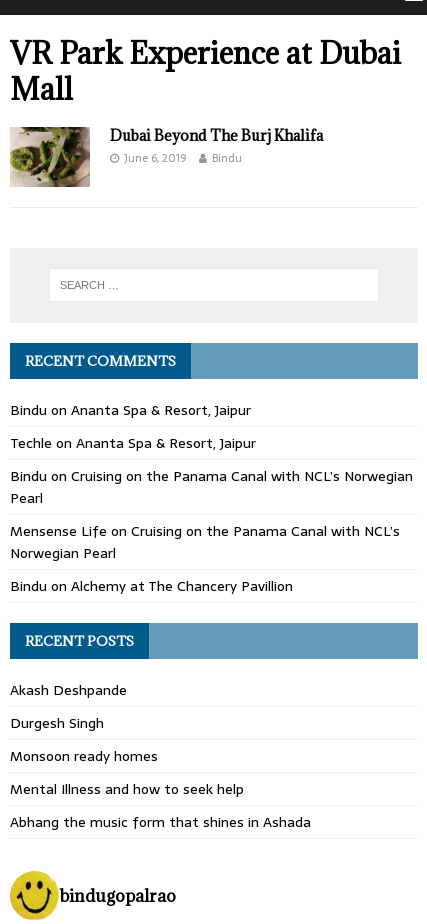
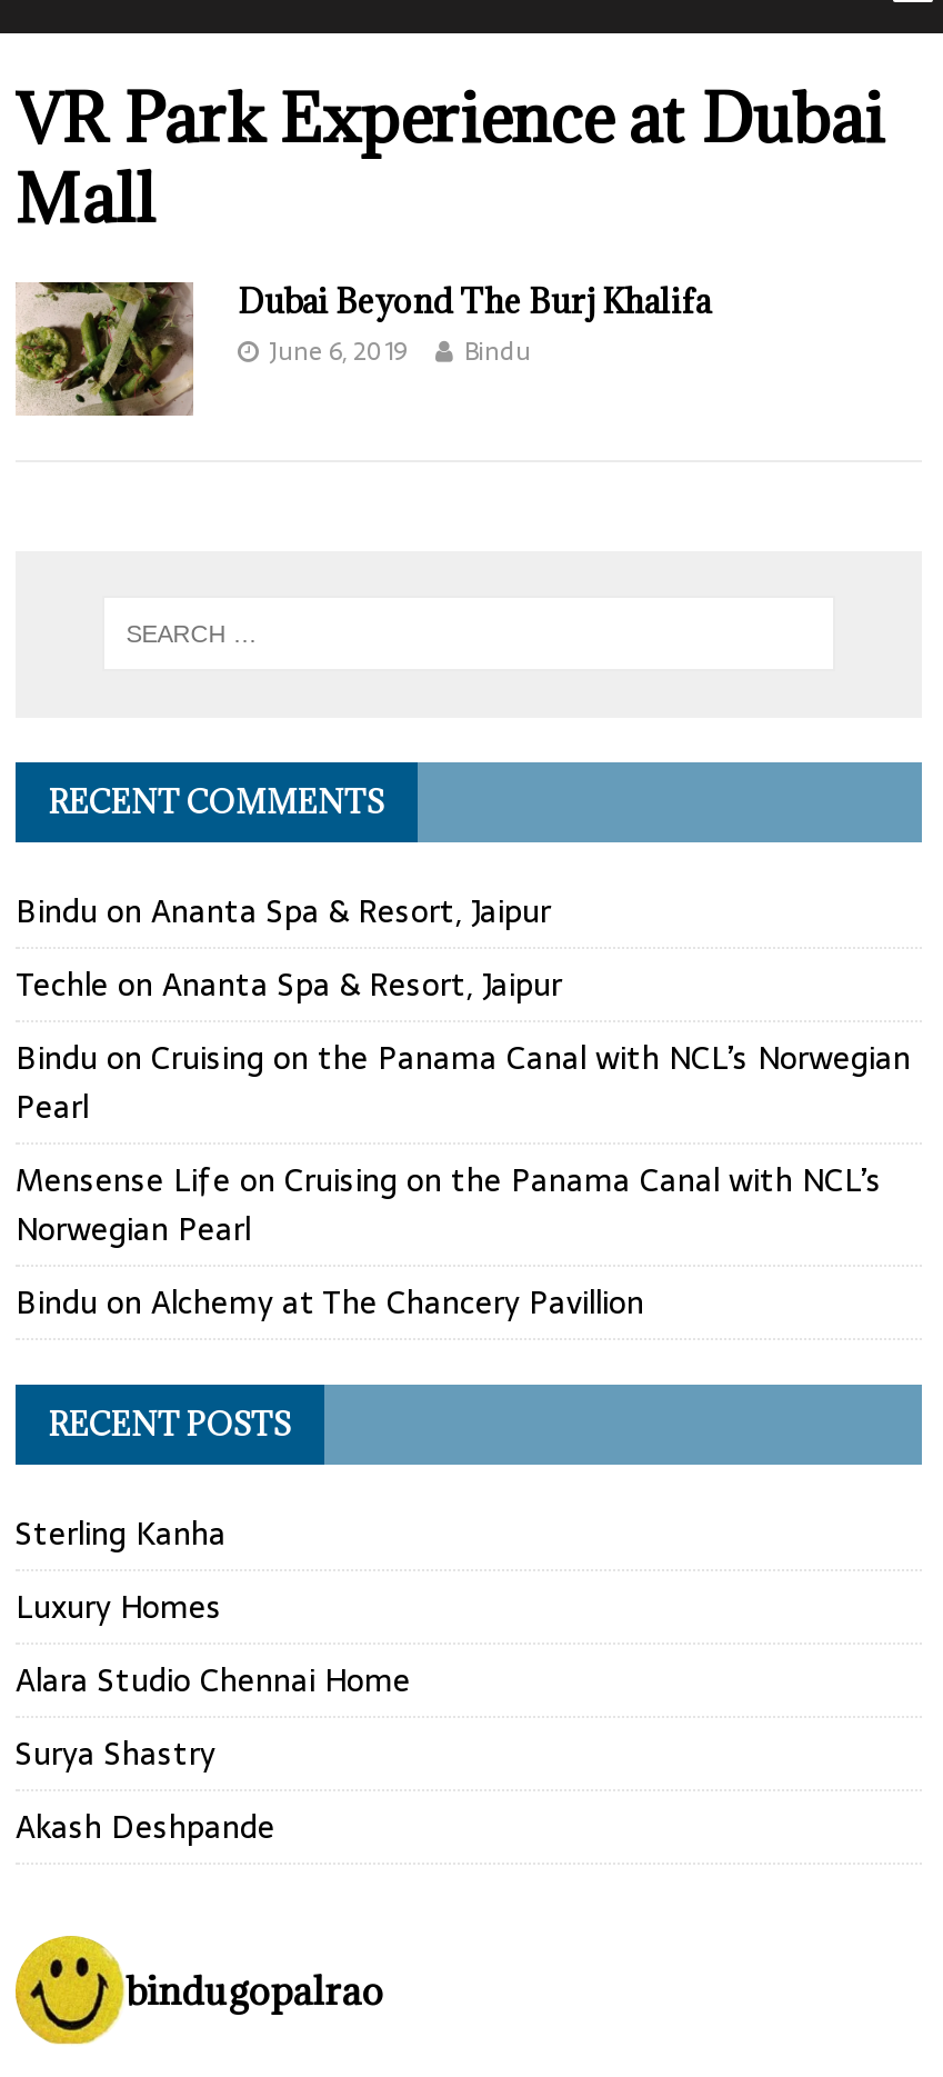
+ Sterling Kanha
+ Luxury Homes
+ Alara Studio Chennai Home
+ Surya Shastry

moved down: Akash Deshpande

- Durgesh Singh
- Monsoon ready homes
- Mental Illness and how to seek help
- Abhang the music form that shines in Ashada
